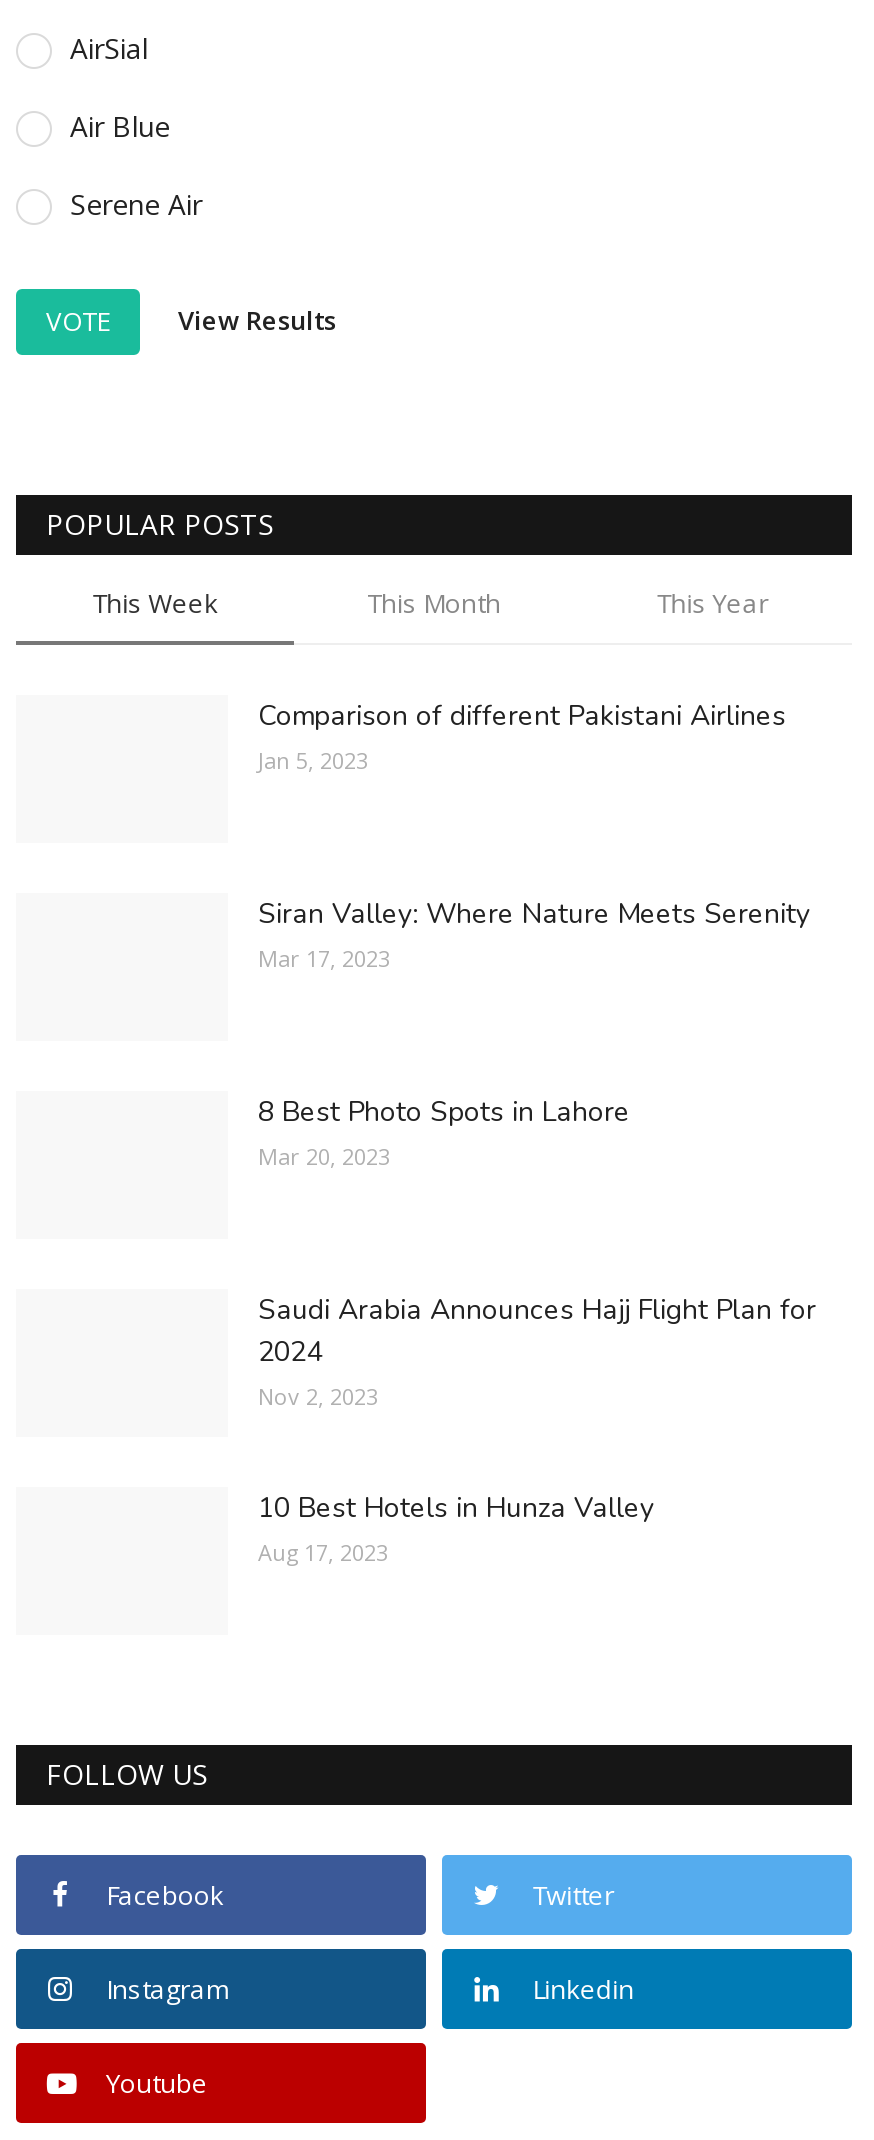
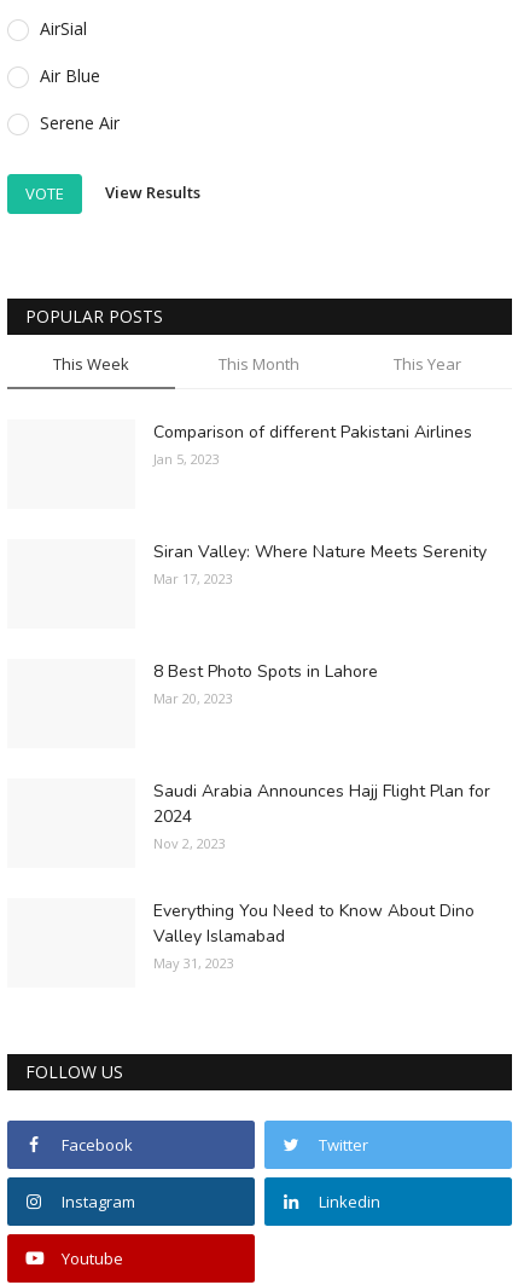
- 10 Best Hotels in Hunza Valley
- Aug 17, 2023
+ Everything You Need to Know About Dino
+ Valley Islamabad
+ May 31, 2023
